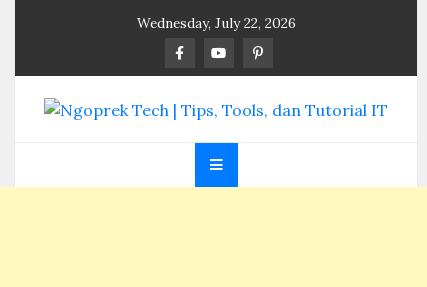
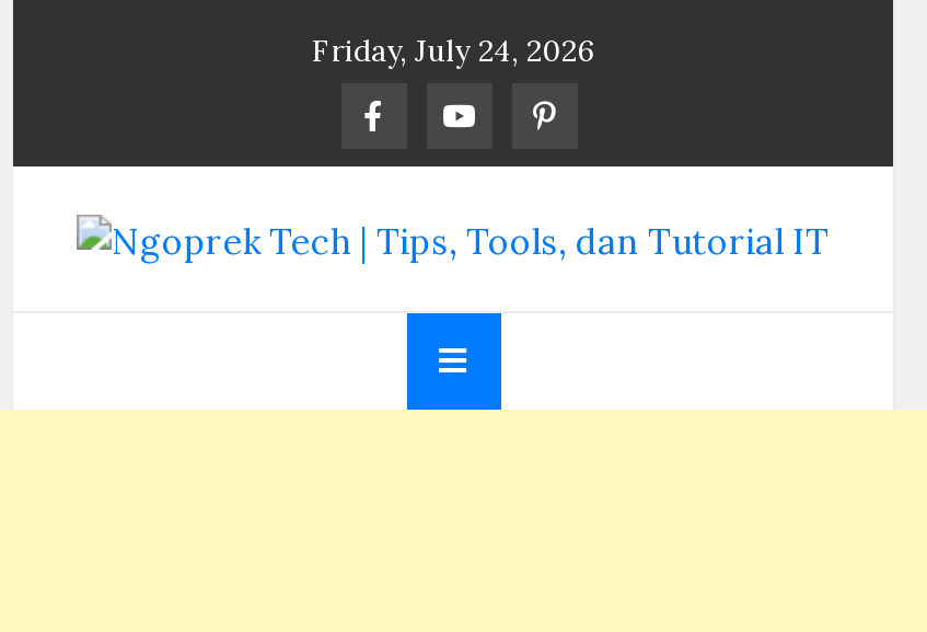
- Wednesday, July 22, 2026
+ Friday, July 24, 2026
